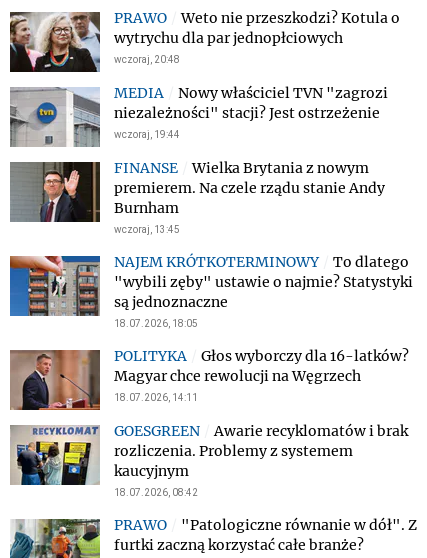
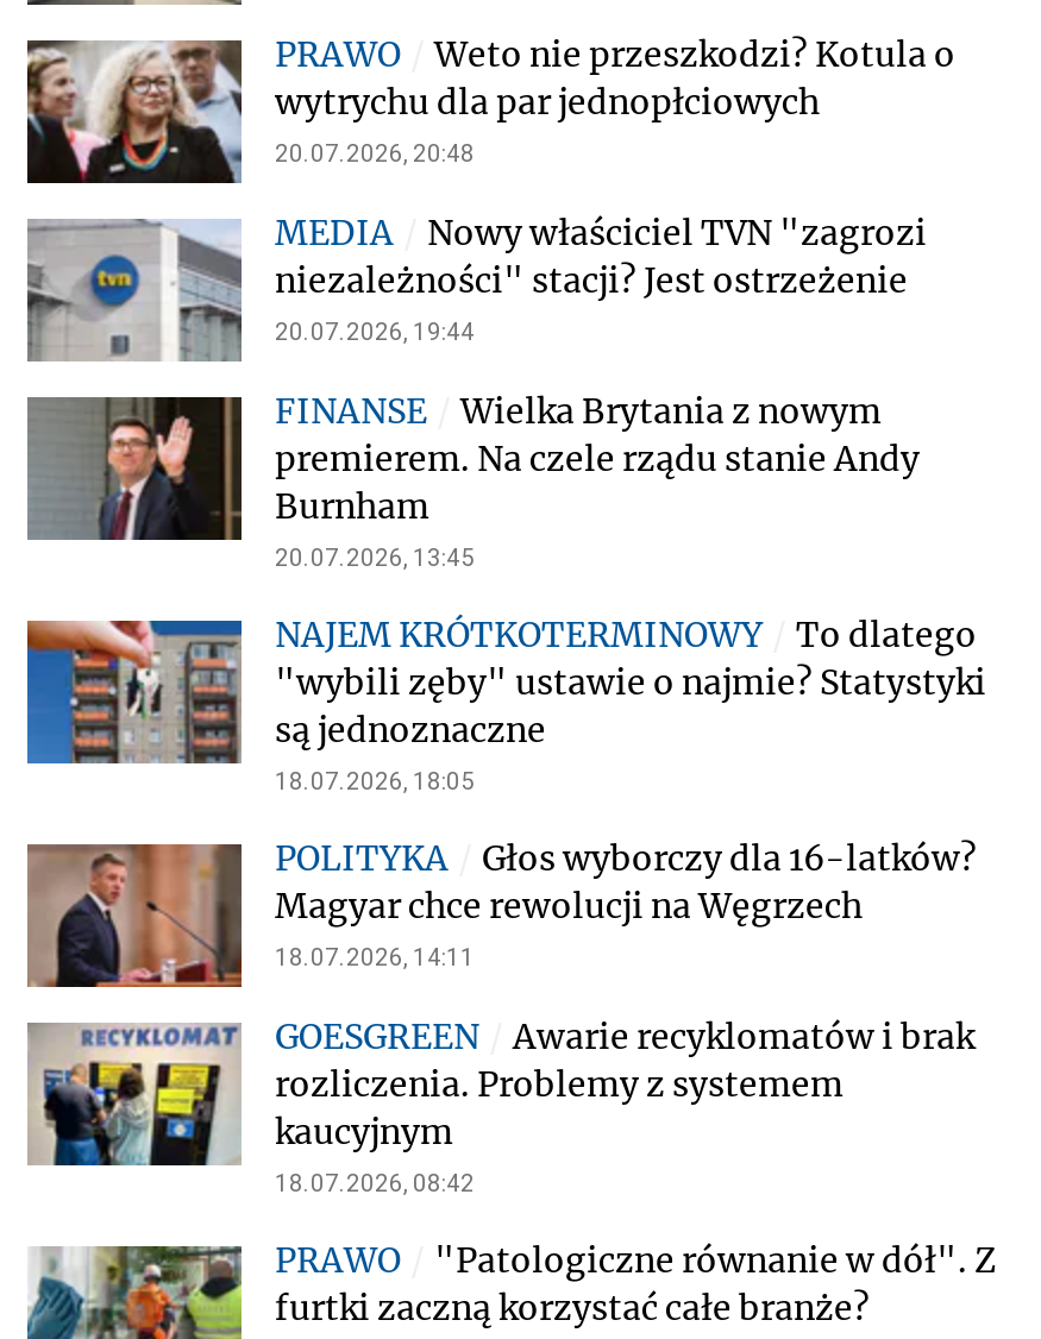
- wczoraj, 20:48
+ 20.07.2026, 20:48

- wczoraj, 19:44
+ 20.07.2026, 19:44

- wczoraj, 13:45
+ 20.07.2026, 13:45
